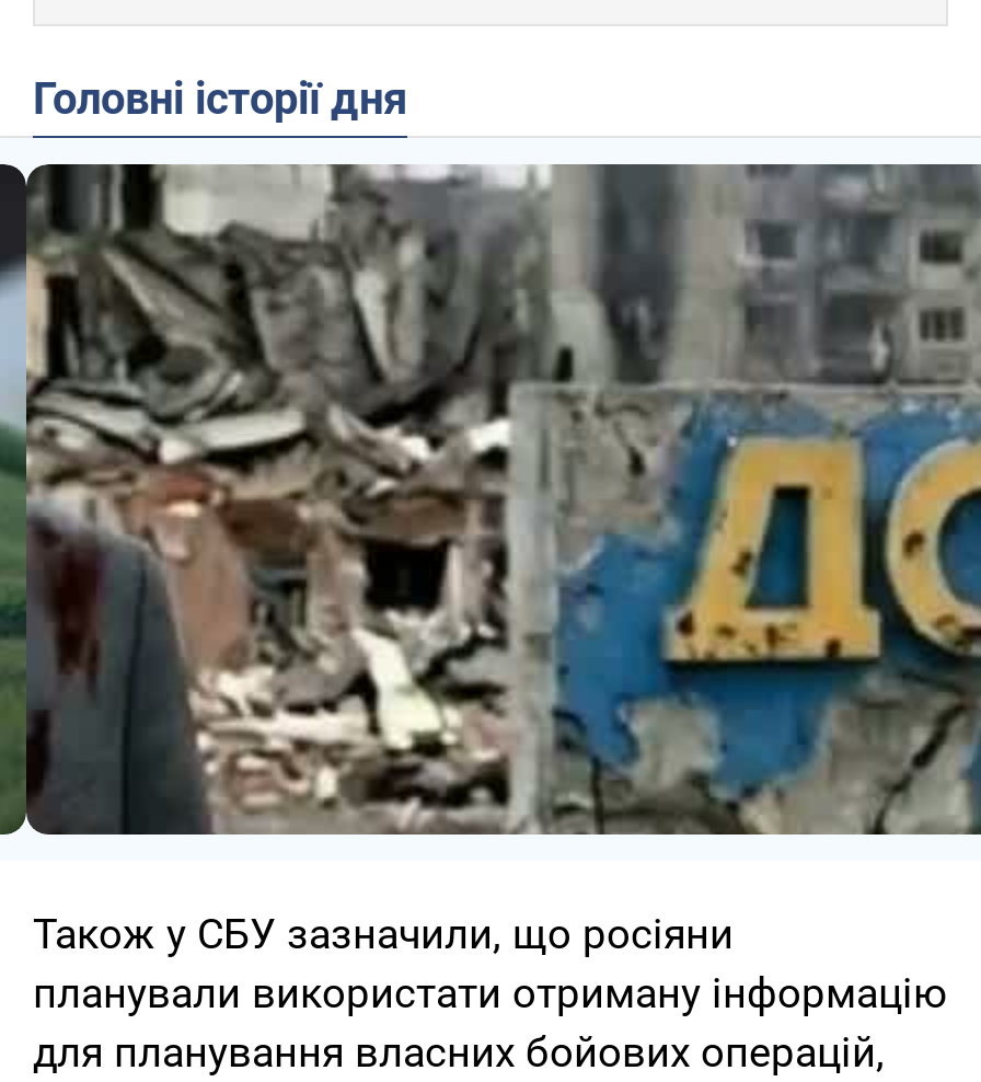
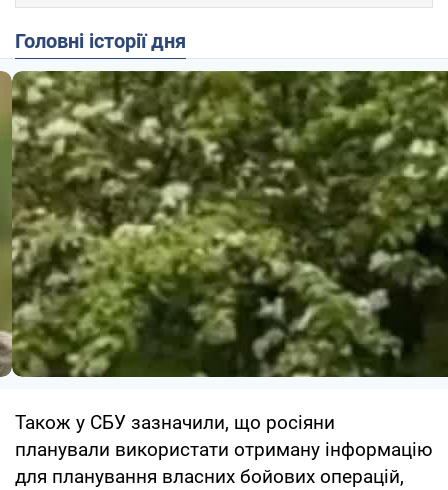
- [image]
+ [image]
